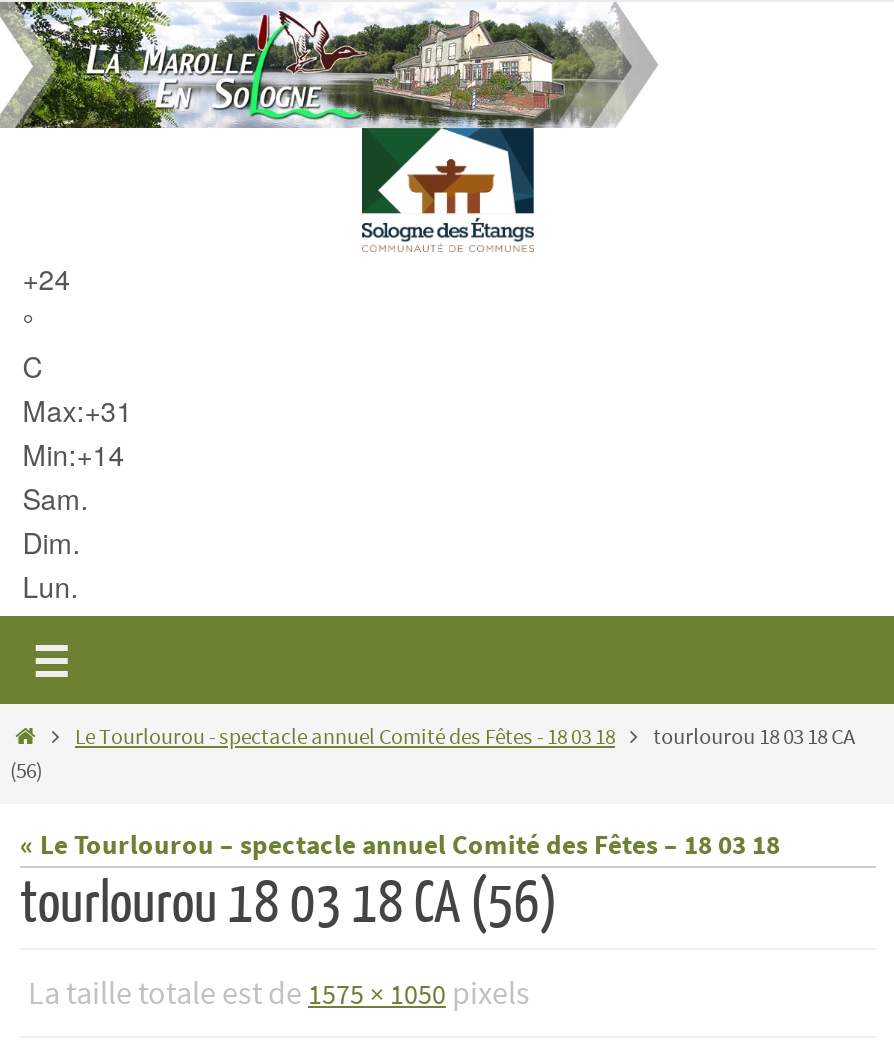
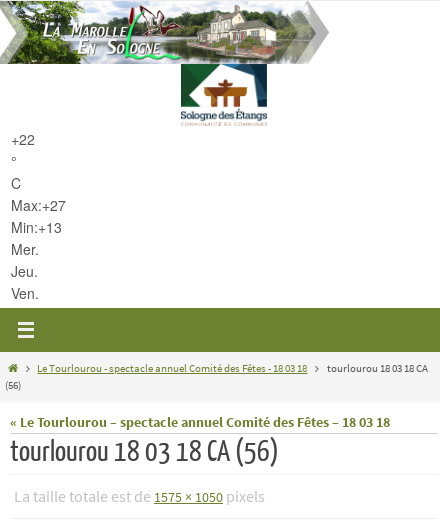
- +24
+ +22

- Max:+31
- Min:+14
- Sam.
- Dim.
- Lun.
+ Max:+27
+ Min:+13
+ Mer.
+ Jeu.
+ Ven.
